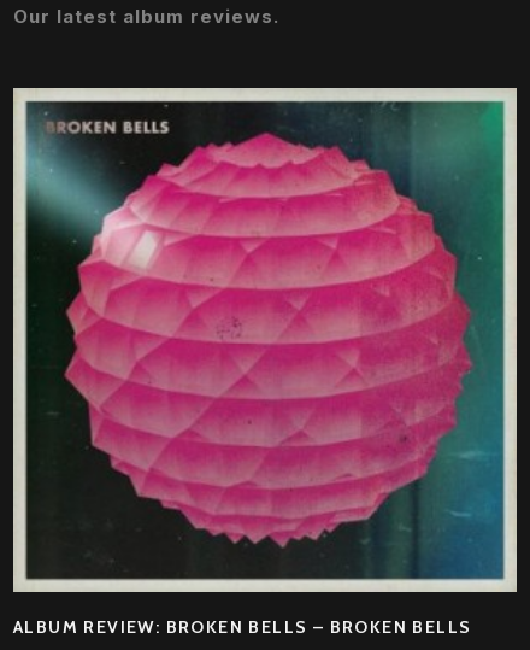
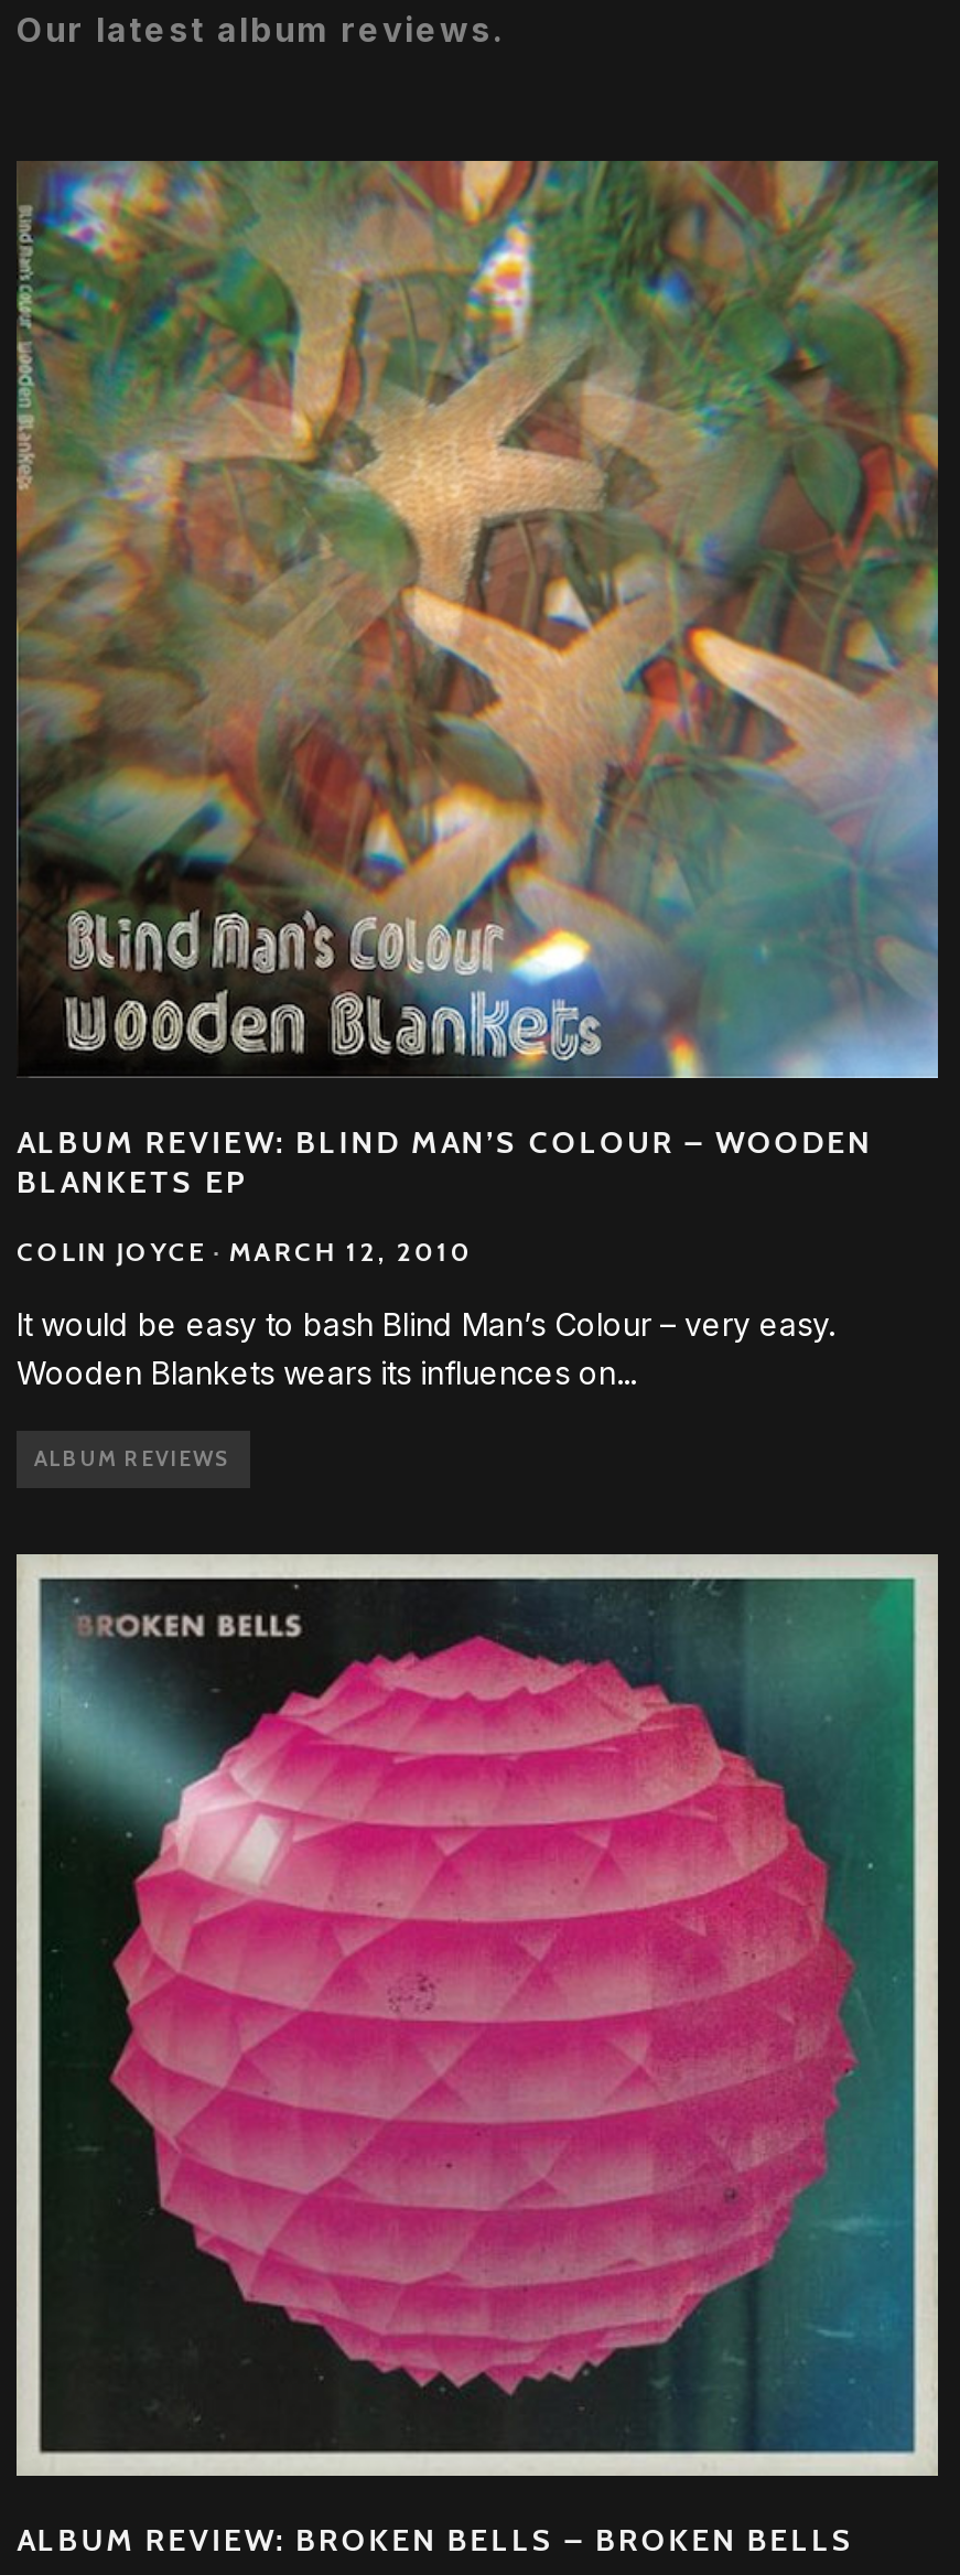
+ [image]
+ ALBUM REVIEW: BLIND MAN’S COLOUR – WOODEN
+ BLANKETS EP
+ COLIN JOYCE · MARCH 12, 2010
+ It would be easy to bash Blind Man’s Colour – very easy.
+ Wooden Blankets wears its influences on...
+ ALBUM REVIEWS
